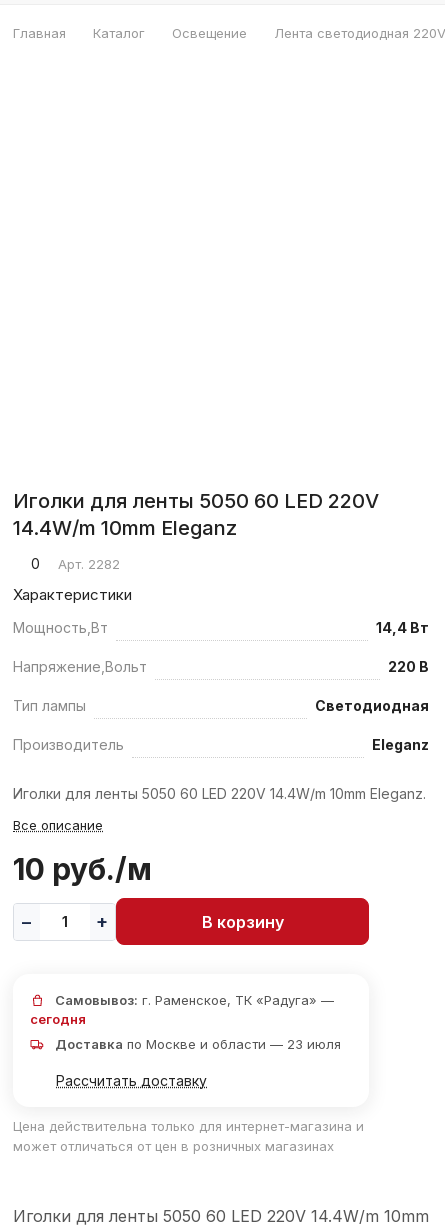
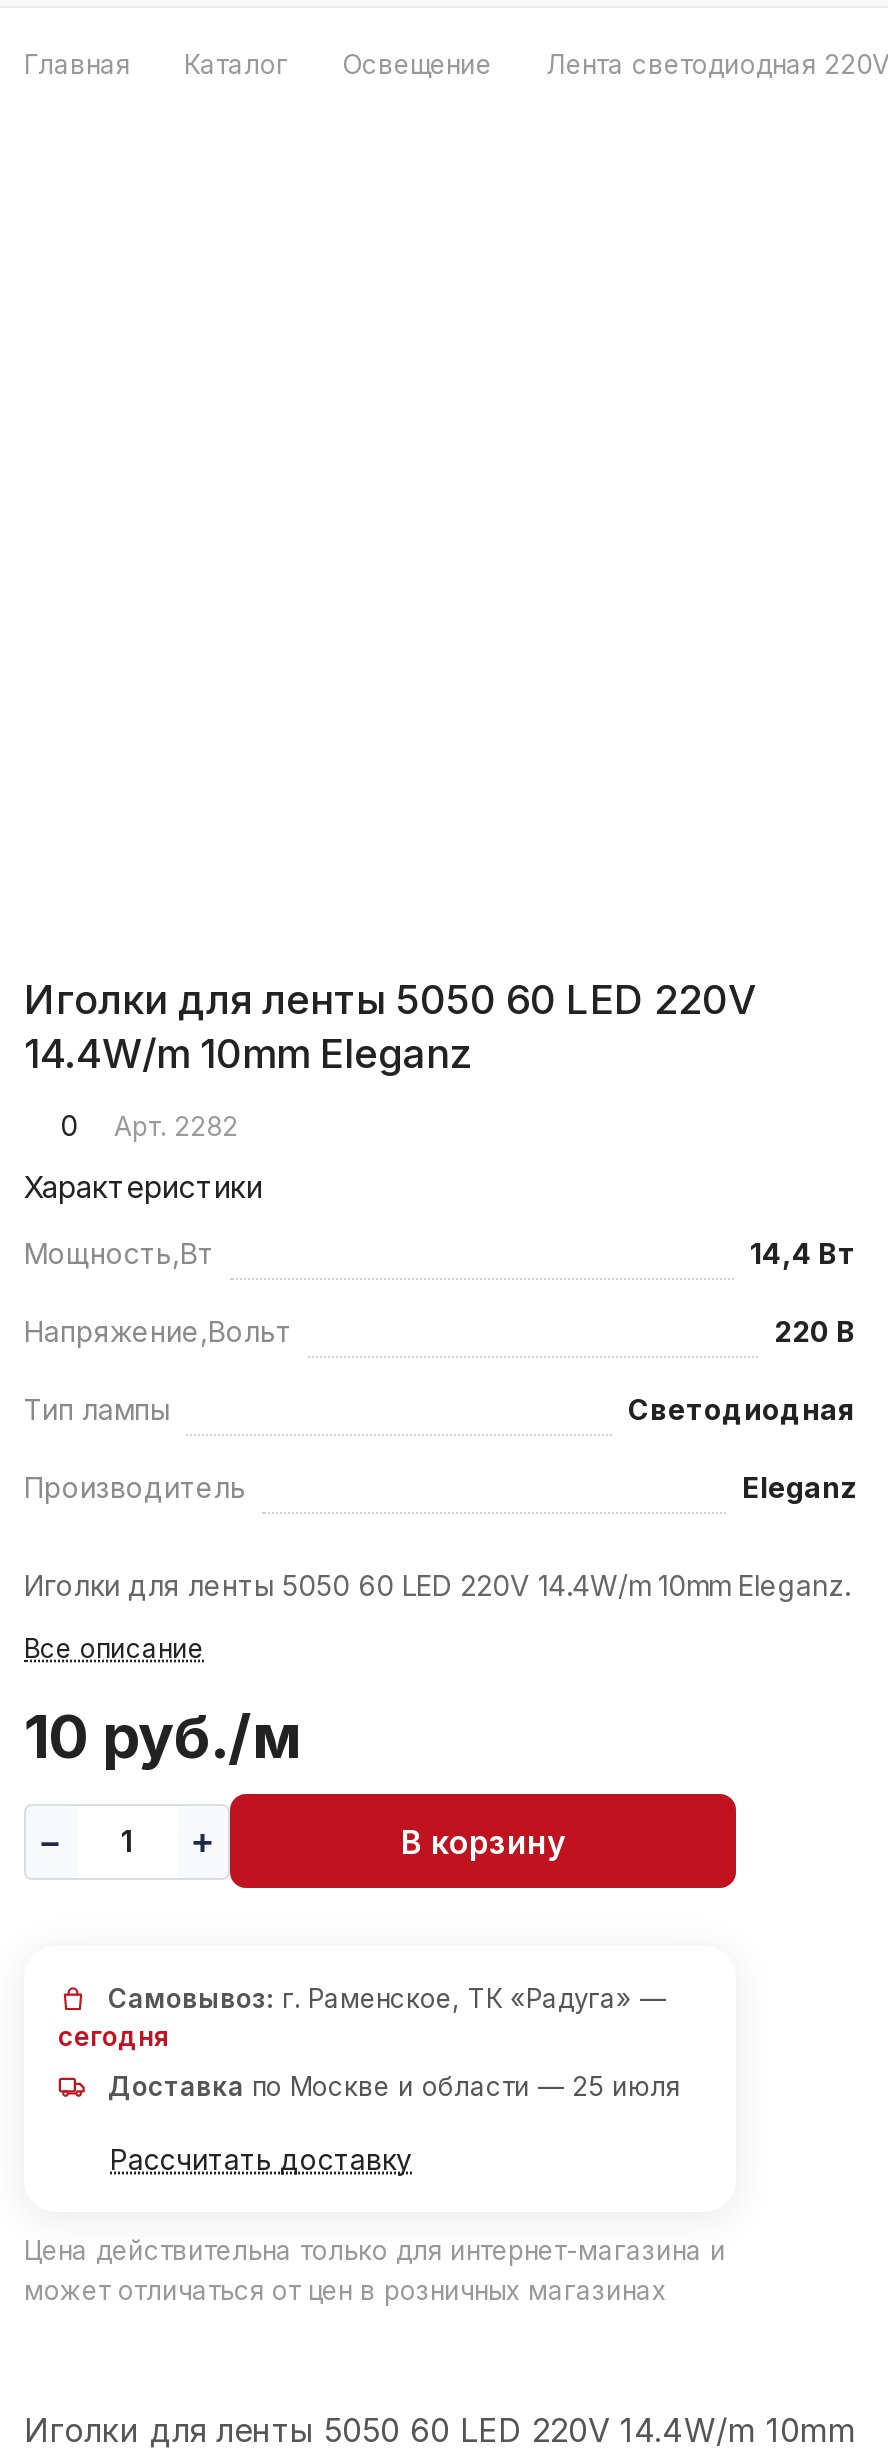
- Доставка по Москве и области — 23 июля
+ Доставка по Москве и области — 25 июля
